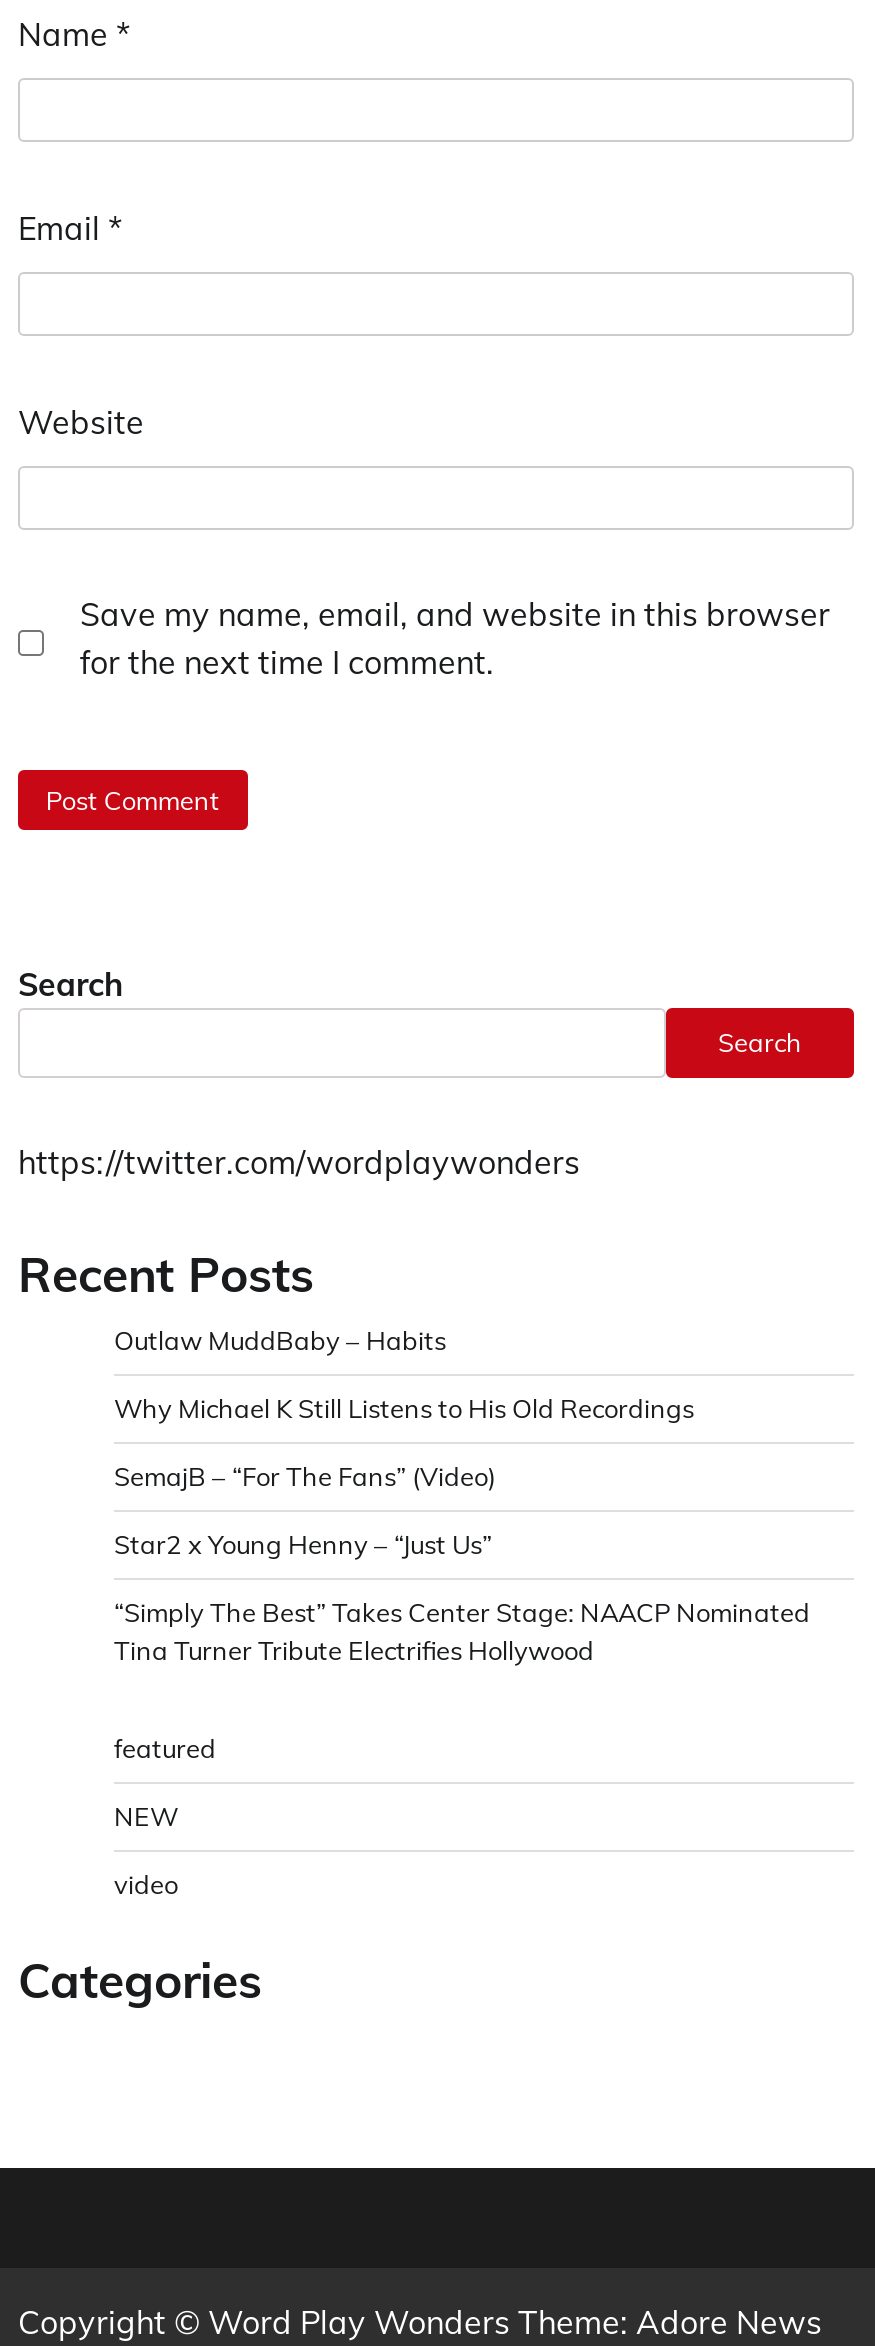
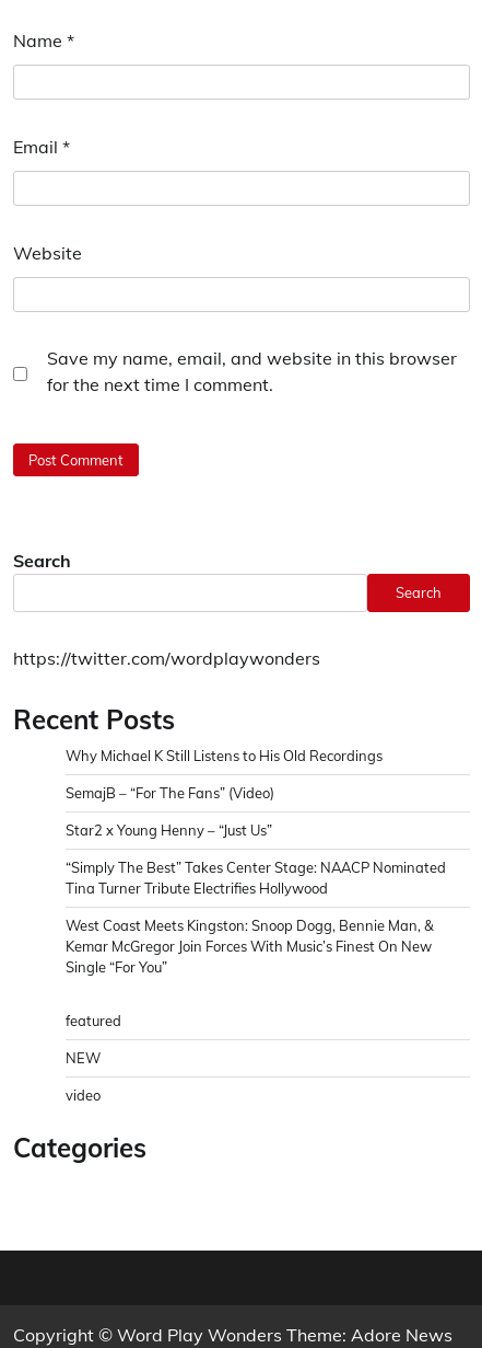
- Outlaw MuddBaby – Habits

moved up: Why Michael K Still Listens to His Old Recordings | SemajB – “For The Fans” (Video) | Star2 x Young Henny – “Just Us” | “Simply The Best” Takes Center Stage: NAACP Nominated | Tina Turner Tribute Electrifies Hollywood

+ West Coast Meets Kingston: Snoop Dogg, Bennie Man, &
+ Kemar McGregor Join Forces With Music’s Finest On New
+ Single “For You”
